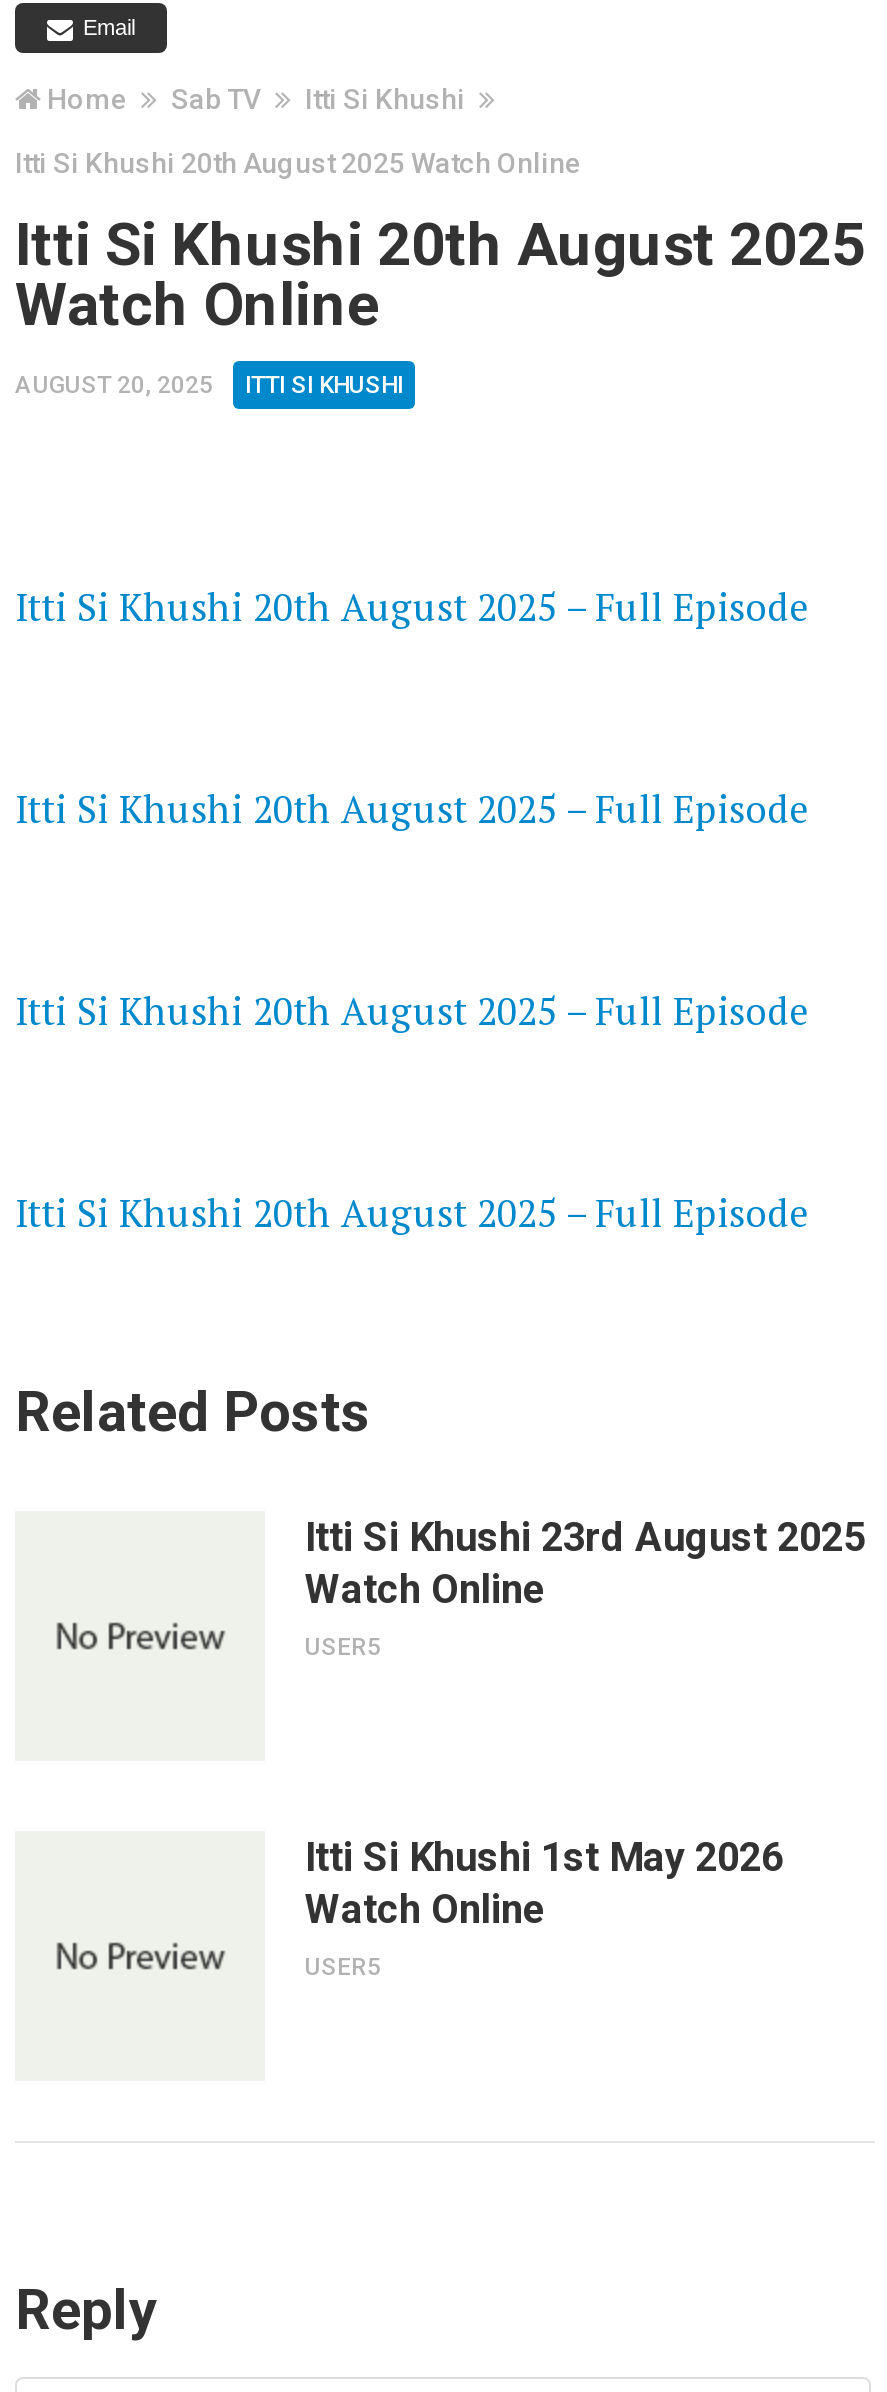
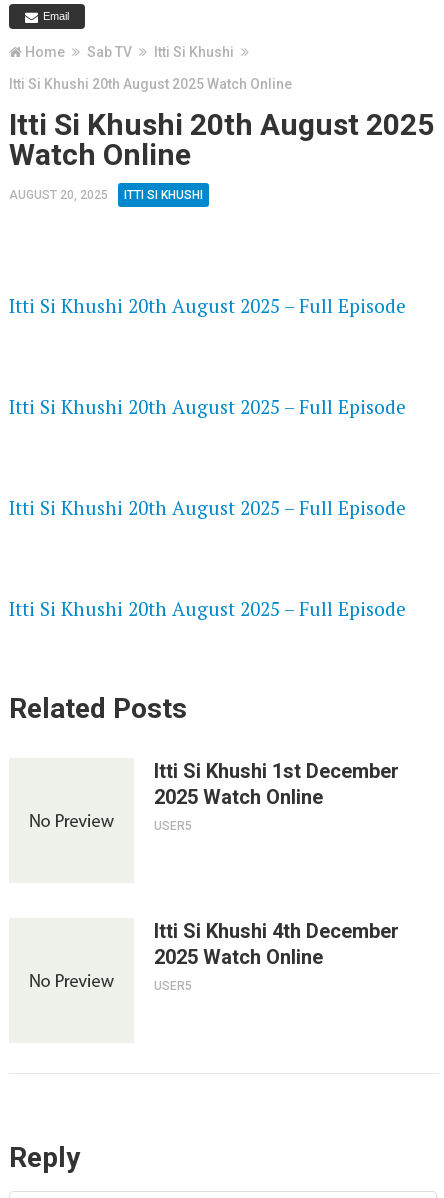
- Itti Si Khushi 23rd August 2025
- Watch Online
+ Itti Si Khushi 1st December
+ 2025 Watch Online

- Itti Si Khushi 1st May 2026
- Watch Online
+ Itti Si Khushi 4th December
+ 2025 Watch Online
